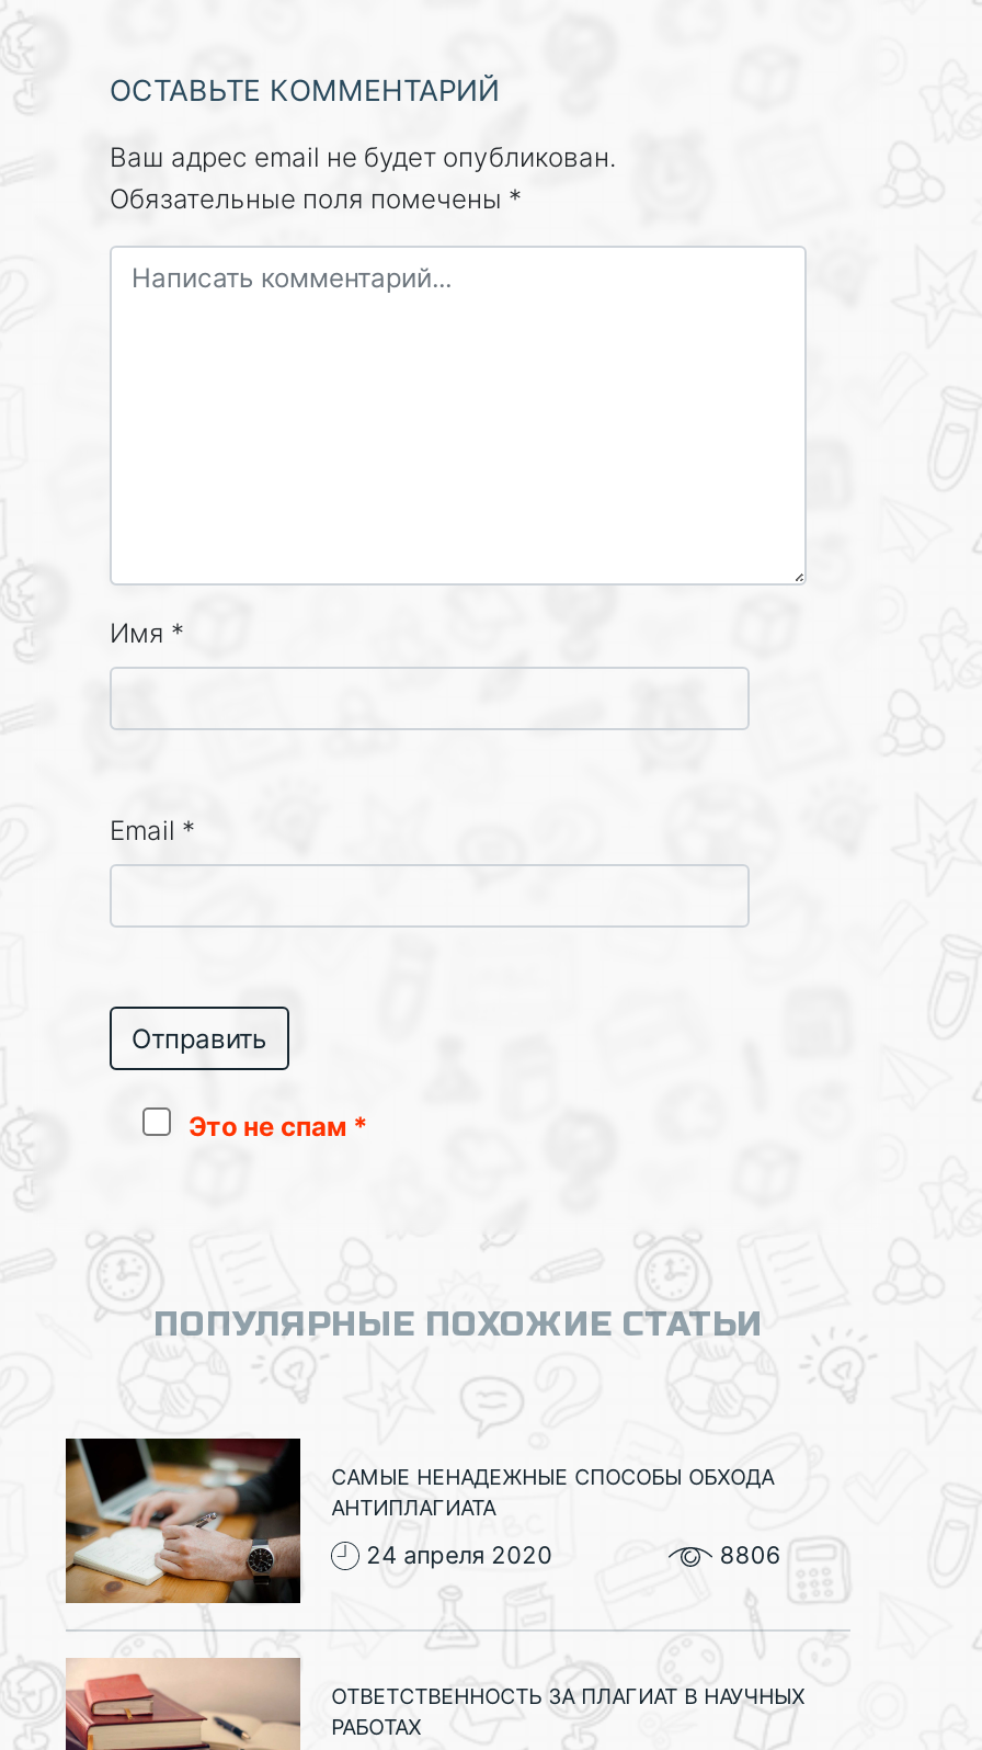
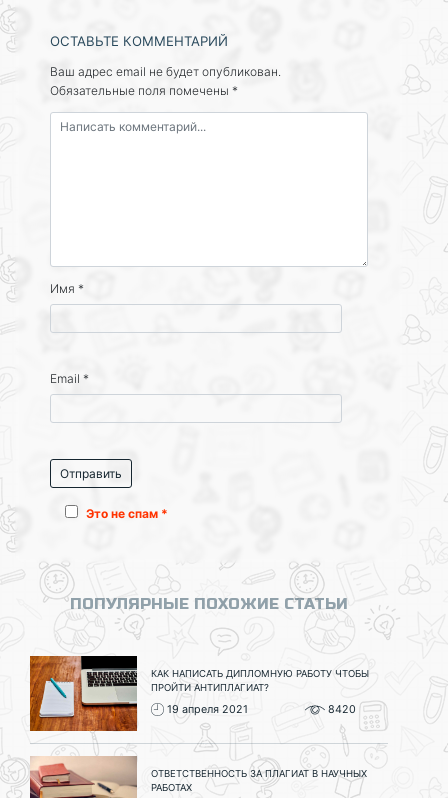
- [image]
- САМЫЕ НЕНАДЕЖНЫЕ СПОСОБЫ ОБХОДА
- АНТИПЛАГИАТА
+ [image]
+ КАК НАПИСАТЬ ДИПЛОМНУЮ РАБОТУ ЧТОБЫ
+ ПРОЙТИ АНТИПЛАГИАТ?

- 24 апреля 2020
- 8806
+ 19 апреля 2021
+ 8420
